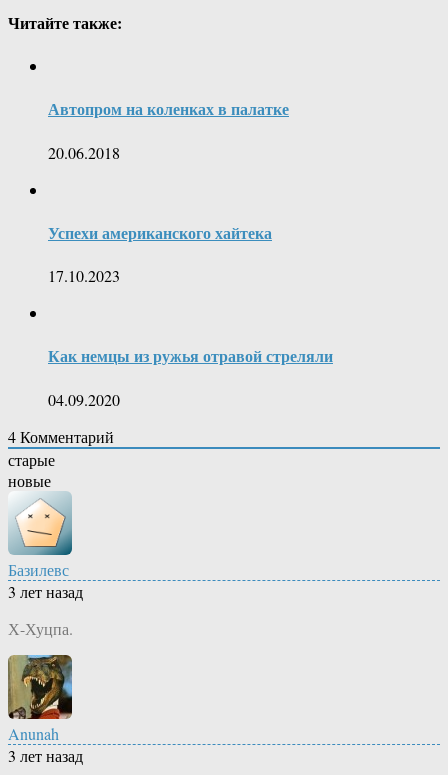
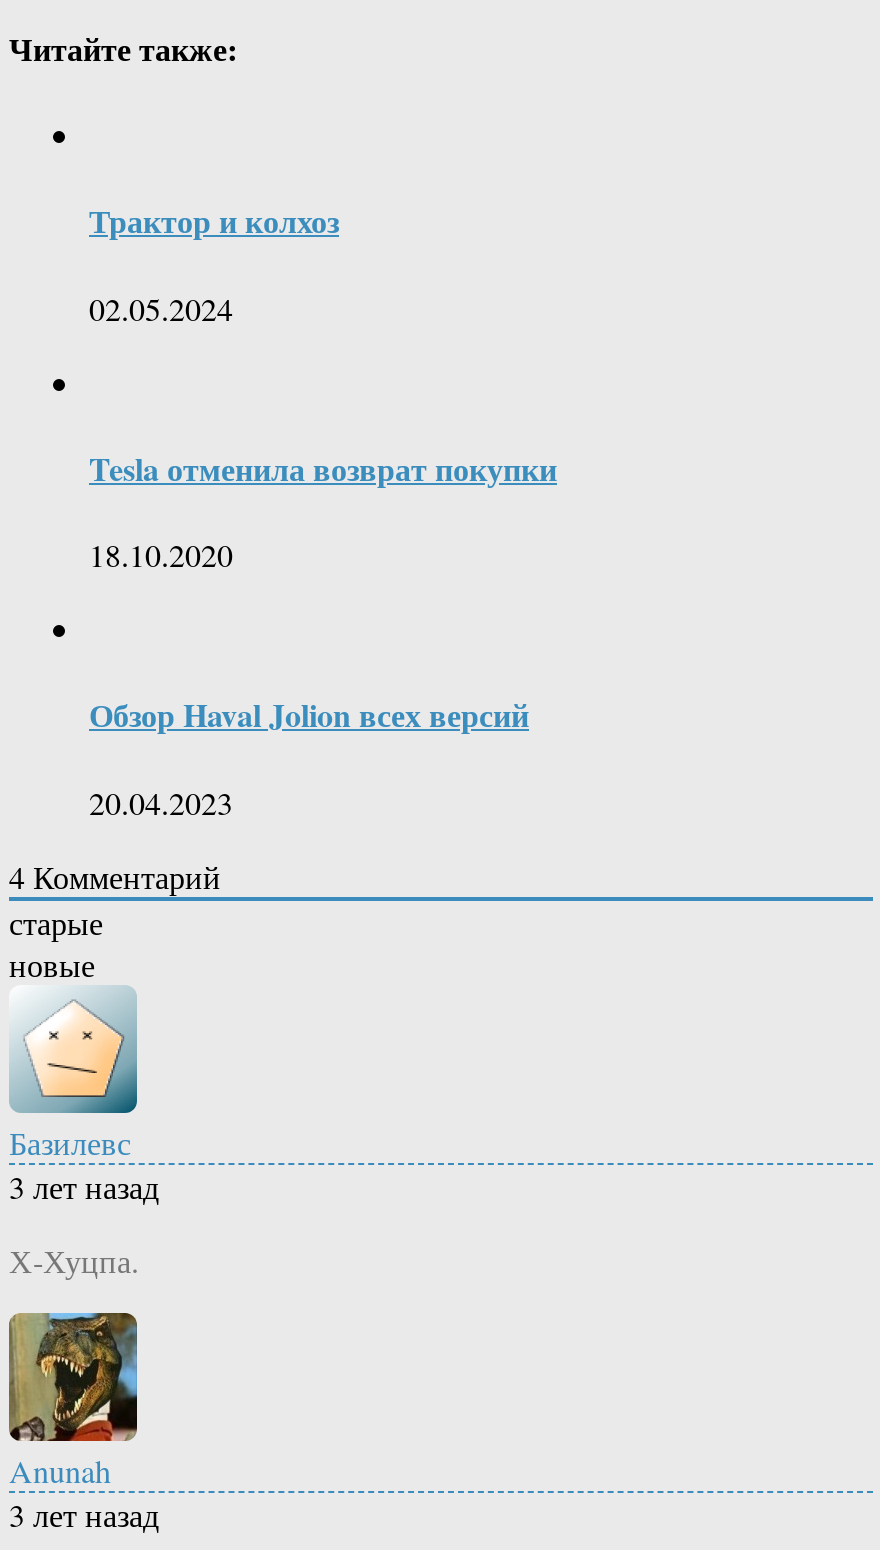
- Автопром на коленках в палатке
+ Трактор и колхоз

- 20.06.2018
+ 02.05.2024

- Успехи американского хайтека
+ Tesla отменила возврат покупки

- 17.10.2023
+ 18.10.2020

- Как немцы из ружья отравой стреляли
+ Обзор Haval Jolion всех версий

- 04.09.2020
+ 20.04.2023
